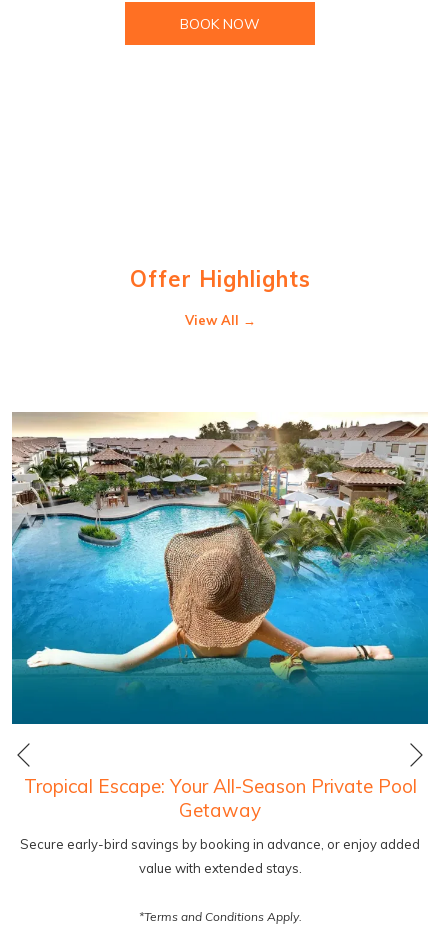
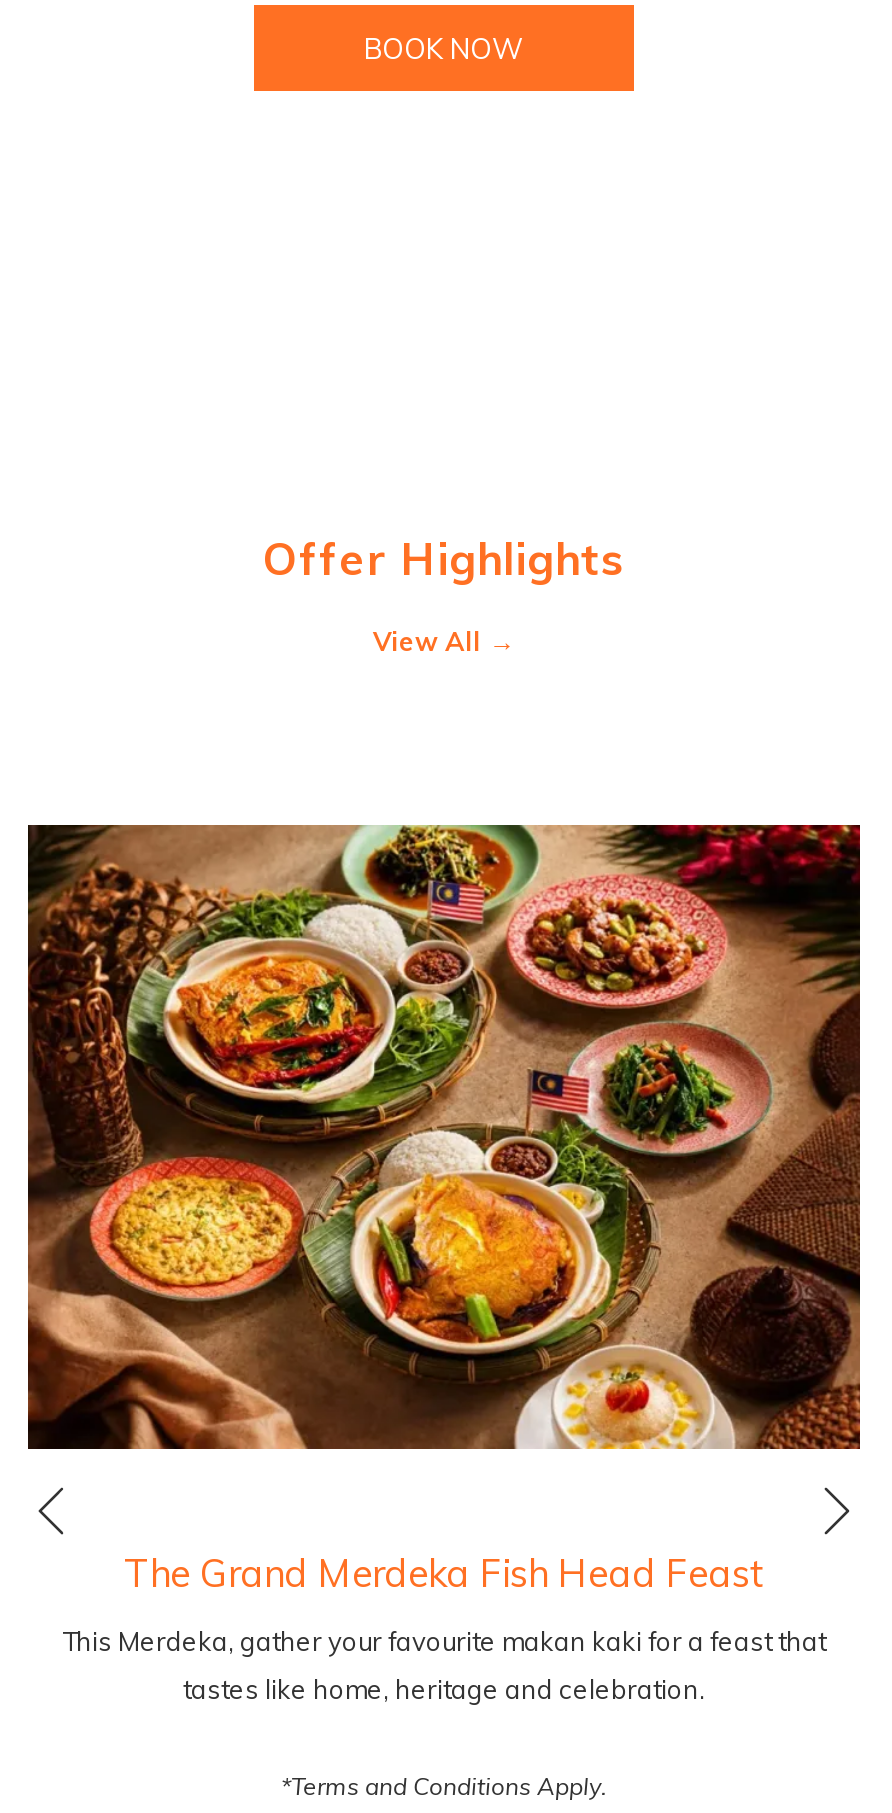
- [image]
+ [image]

- Tropical Escape: Your All-Season Private Pool
- Getaway
+ The Grand Merdeka Fish Head Feast

- Secure early-bird savings by booking in advance, or enjoy added
+ This Merdeka, gather your favourite makan kaki for a feast that

- value with extended stays.
+ tastes like home, heritage and celebration.
